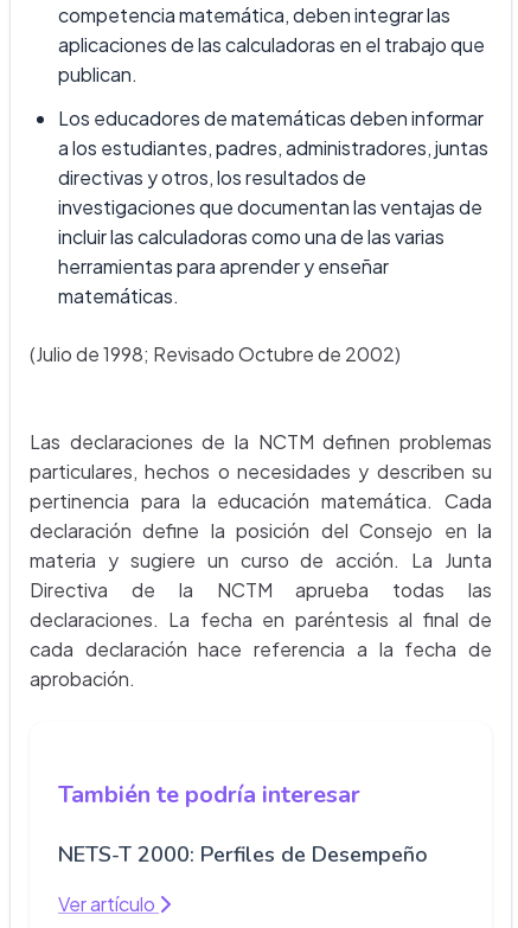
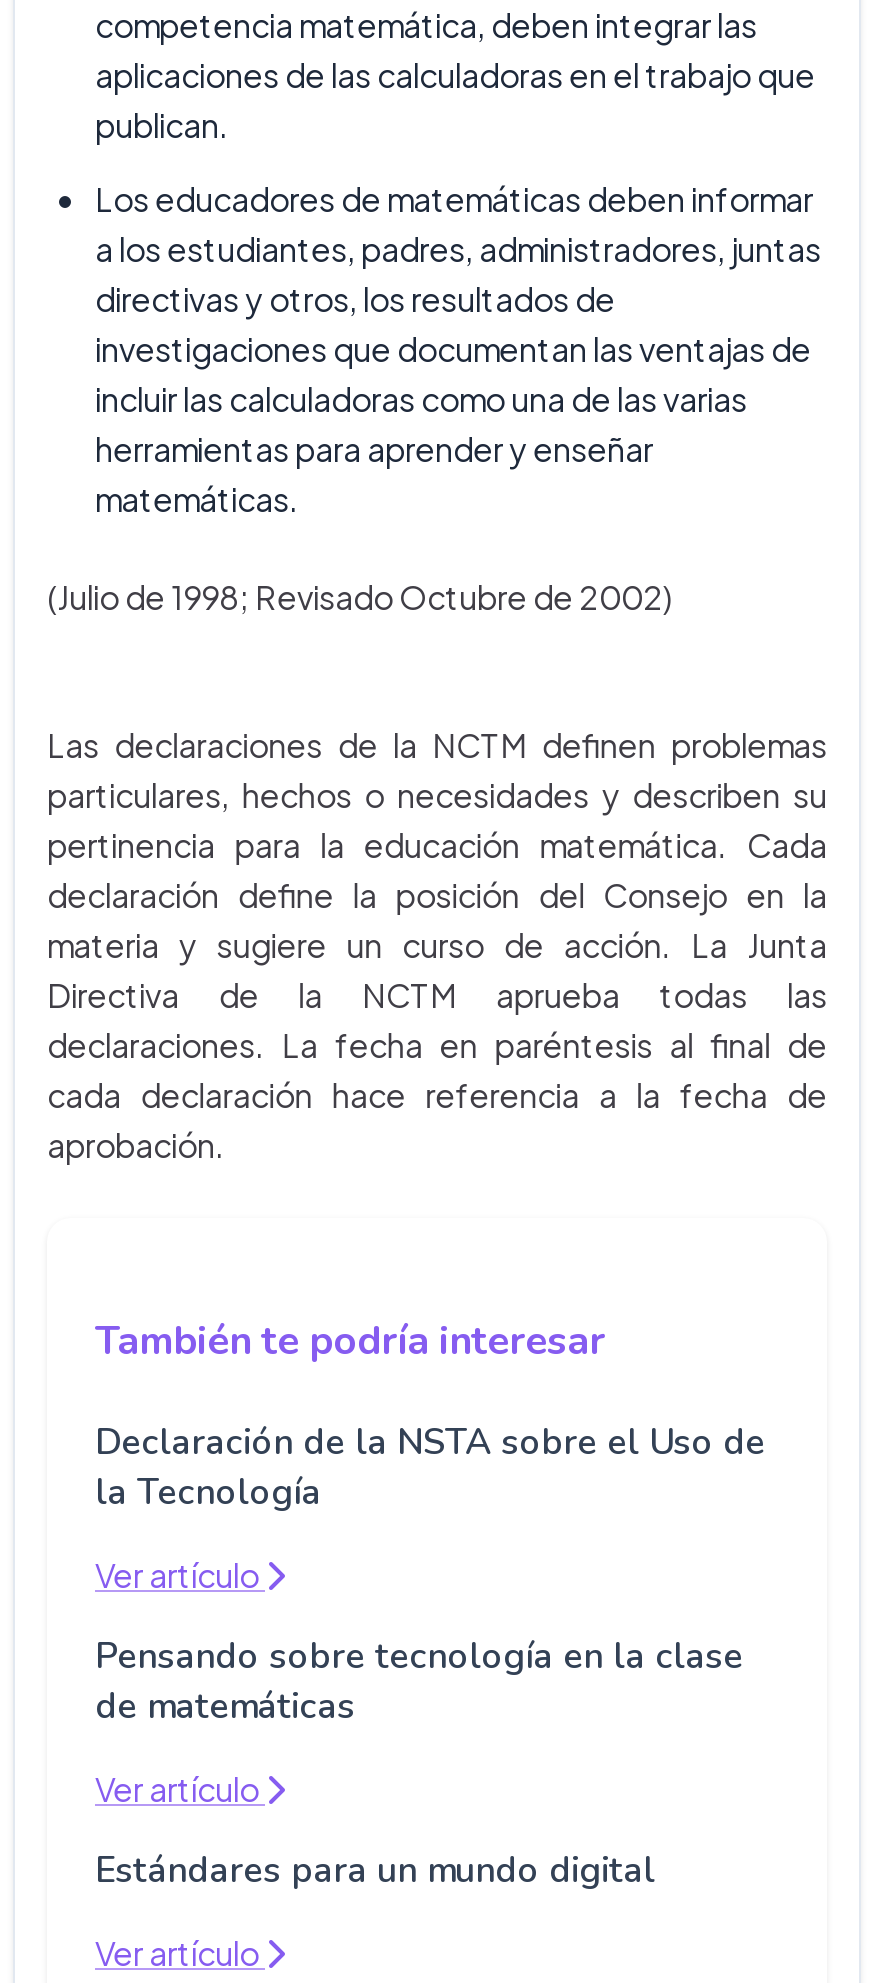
- NETS-T 2000: Perfiles de Desempeño
+ Declaración de la NSTA sobre el Uso de
+ la Tecnología
+ Ver artículo
+ Pensando sobre tecnología en la clase
+ de matemáticas
+ Ver artículo
+ Estándares para un mundo digital
